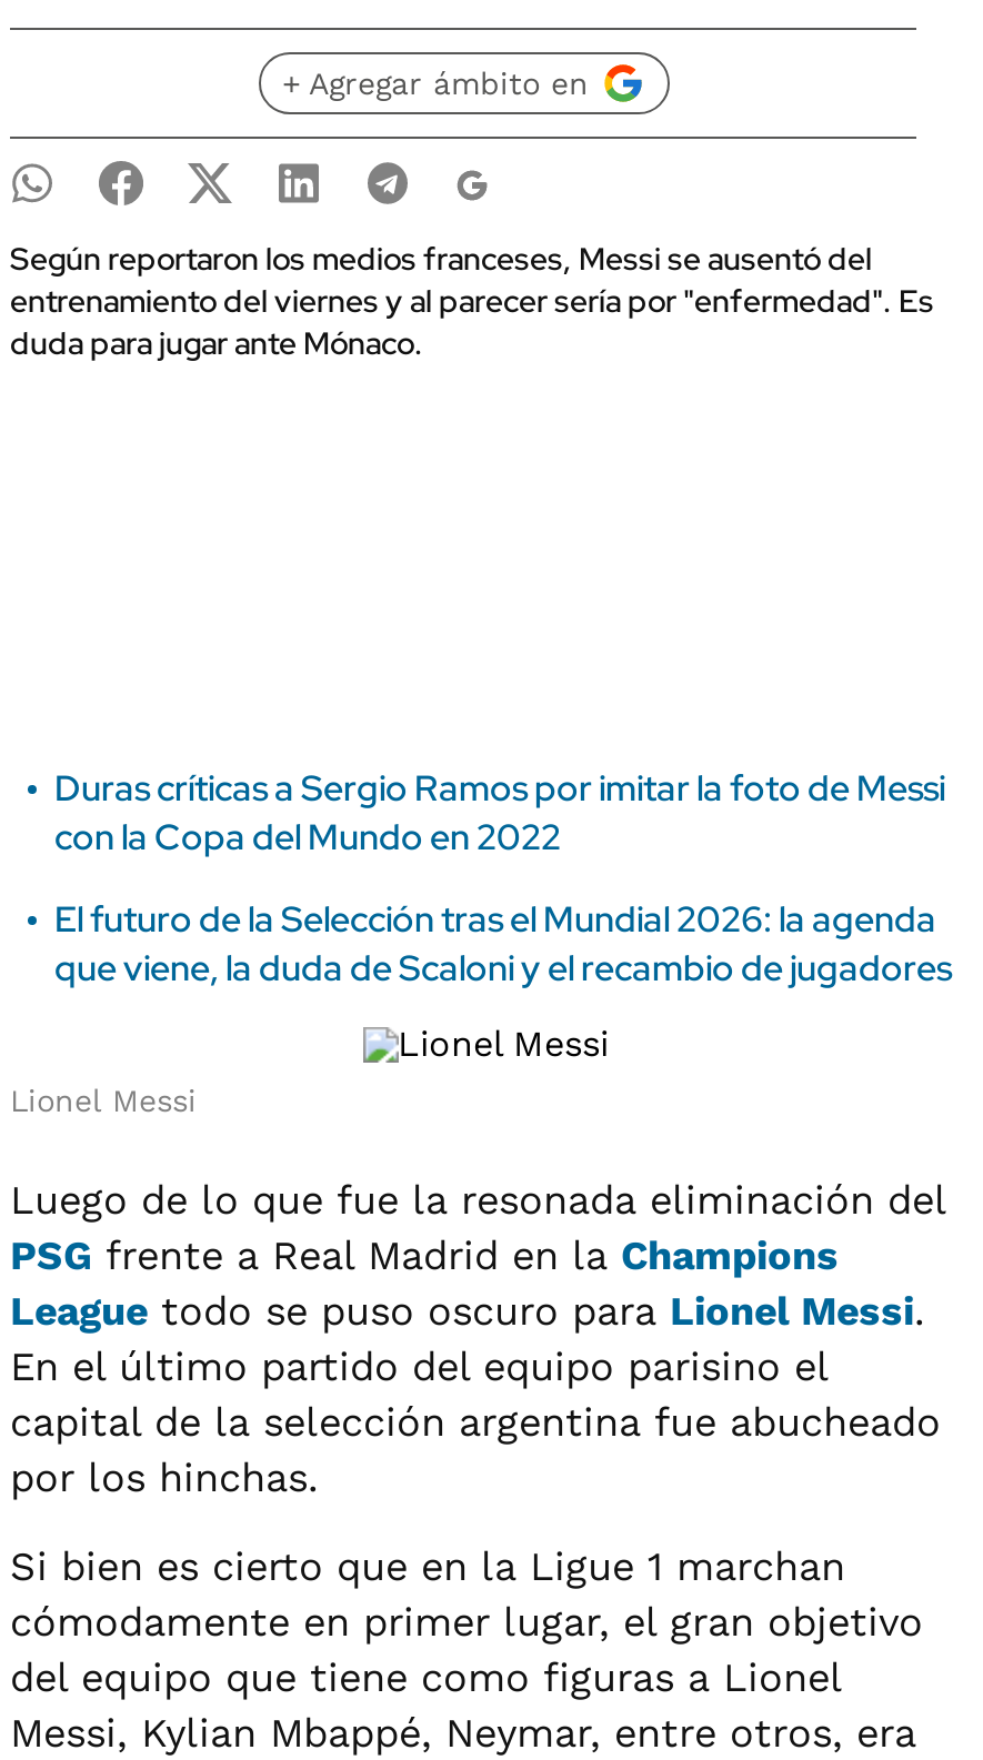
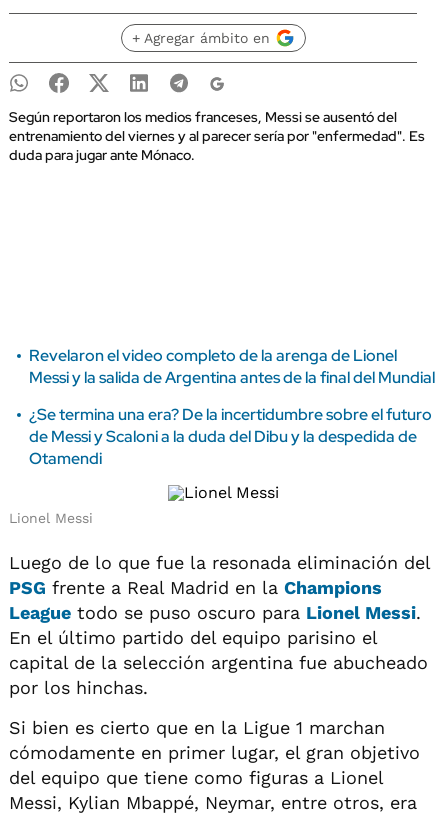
- Duras críticas a Sergio Ramos por imitar la foto de Messi
- con la Copa del Mundo en 2022
+ Revelaron el video completo de la arenga de Lionel
+ Messi y la salida de Argentina antes de la final del Mundial

- El futuro de la Selección tras el Mundial 2026: la agenda
- que viene, la duda de Scaloni y el recambio de jugadores
+ ¿Se termina una era? De la incertidumbre sobre el futuro
+ de Messi y Scaloni a la duda del Dibu y la despedida de
+ Otamendi
